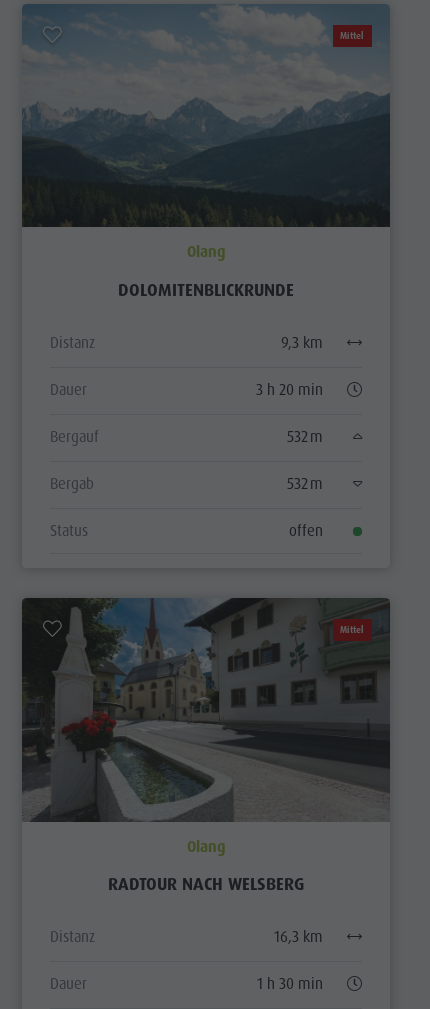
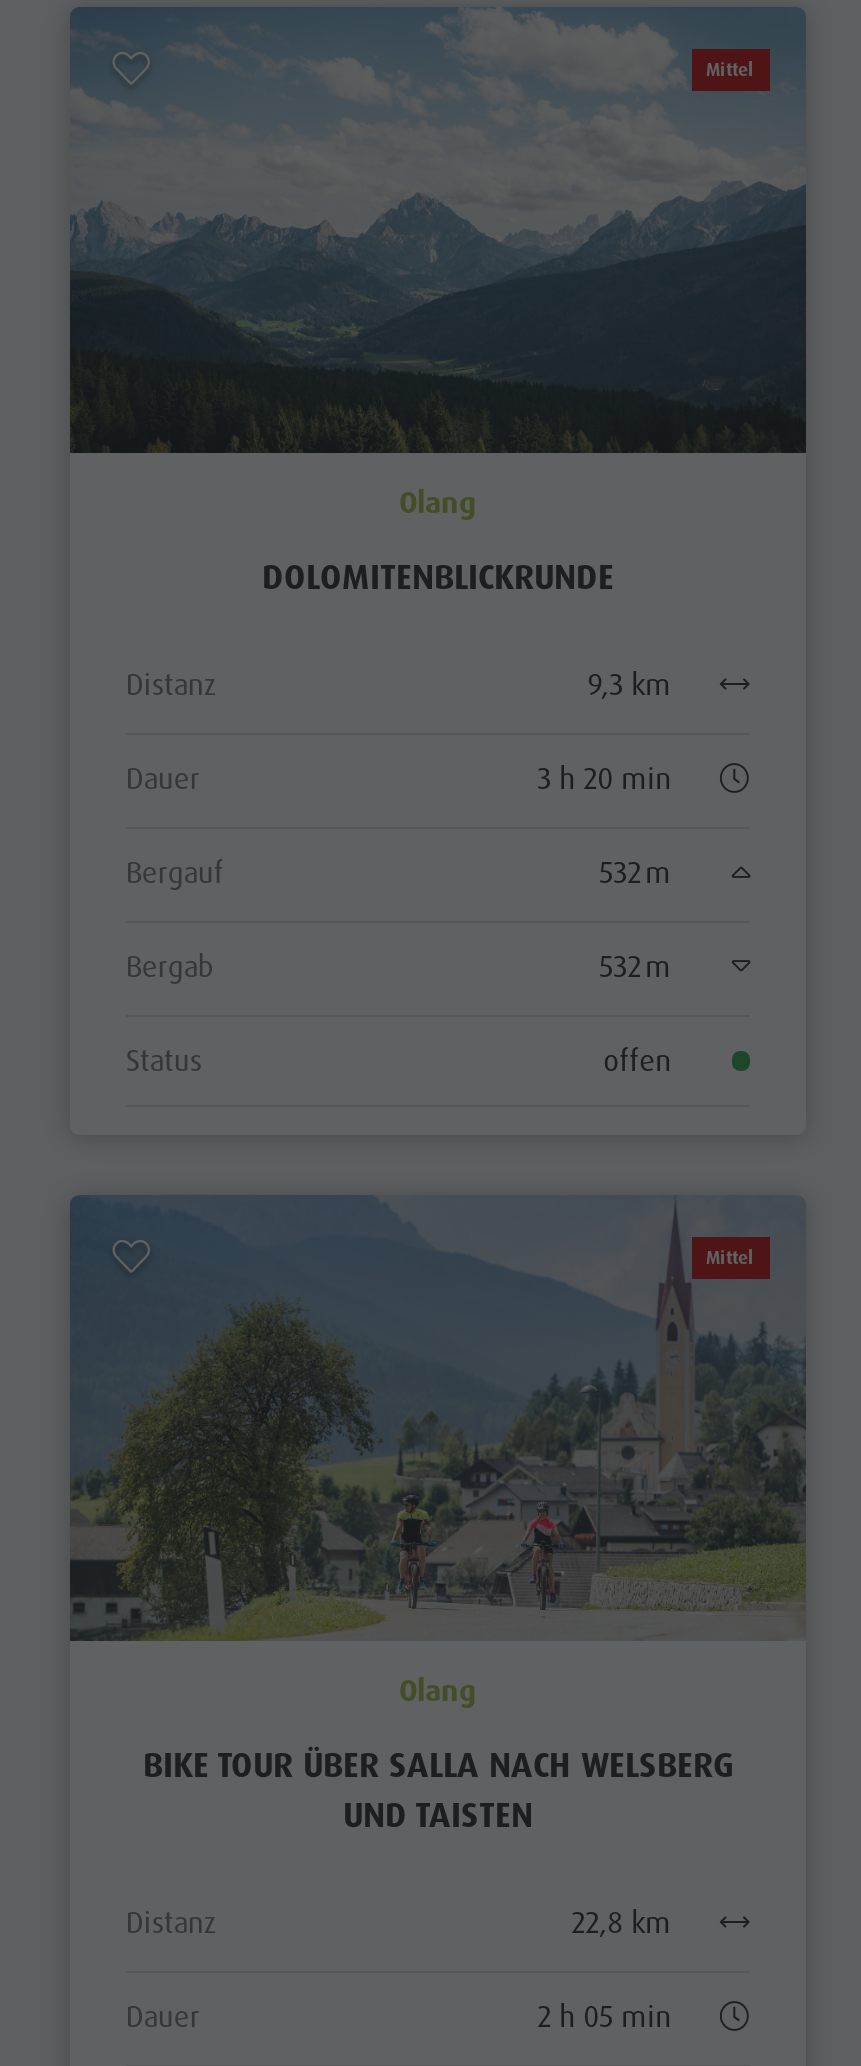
- [image]
+ [image]

- RADTOUR NACH WELSBERG
+ BIKE TOUR ÜBER SALLA NACH WELSBERG
+ UND TAISTEN

- 16,3 km
+ 22,8 km

- 1 h 30 min
+ 2 h 05 min
